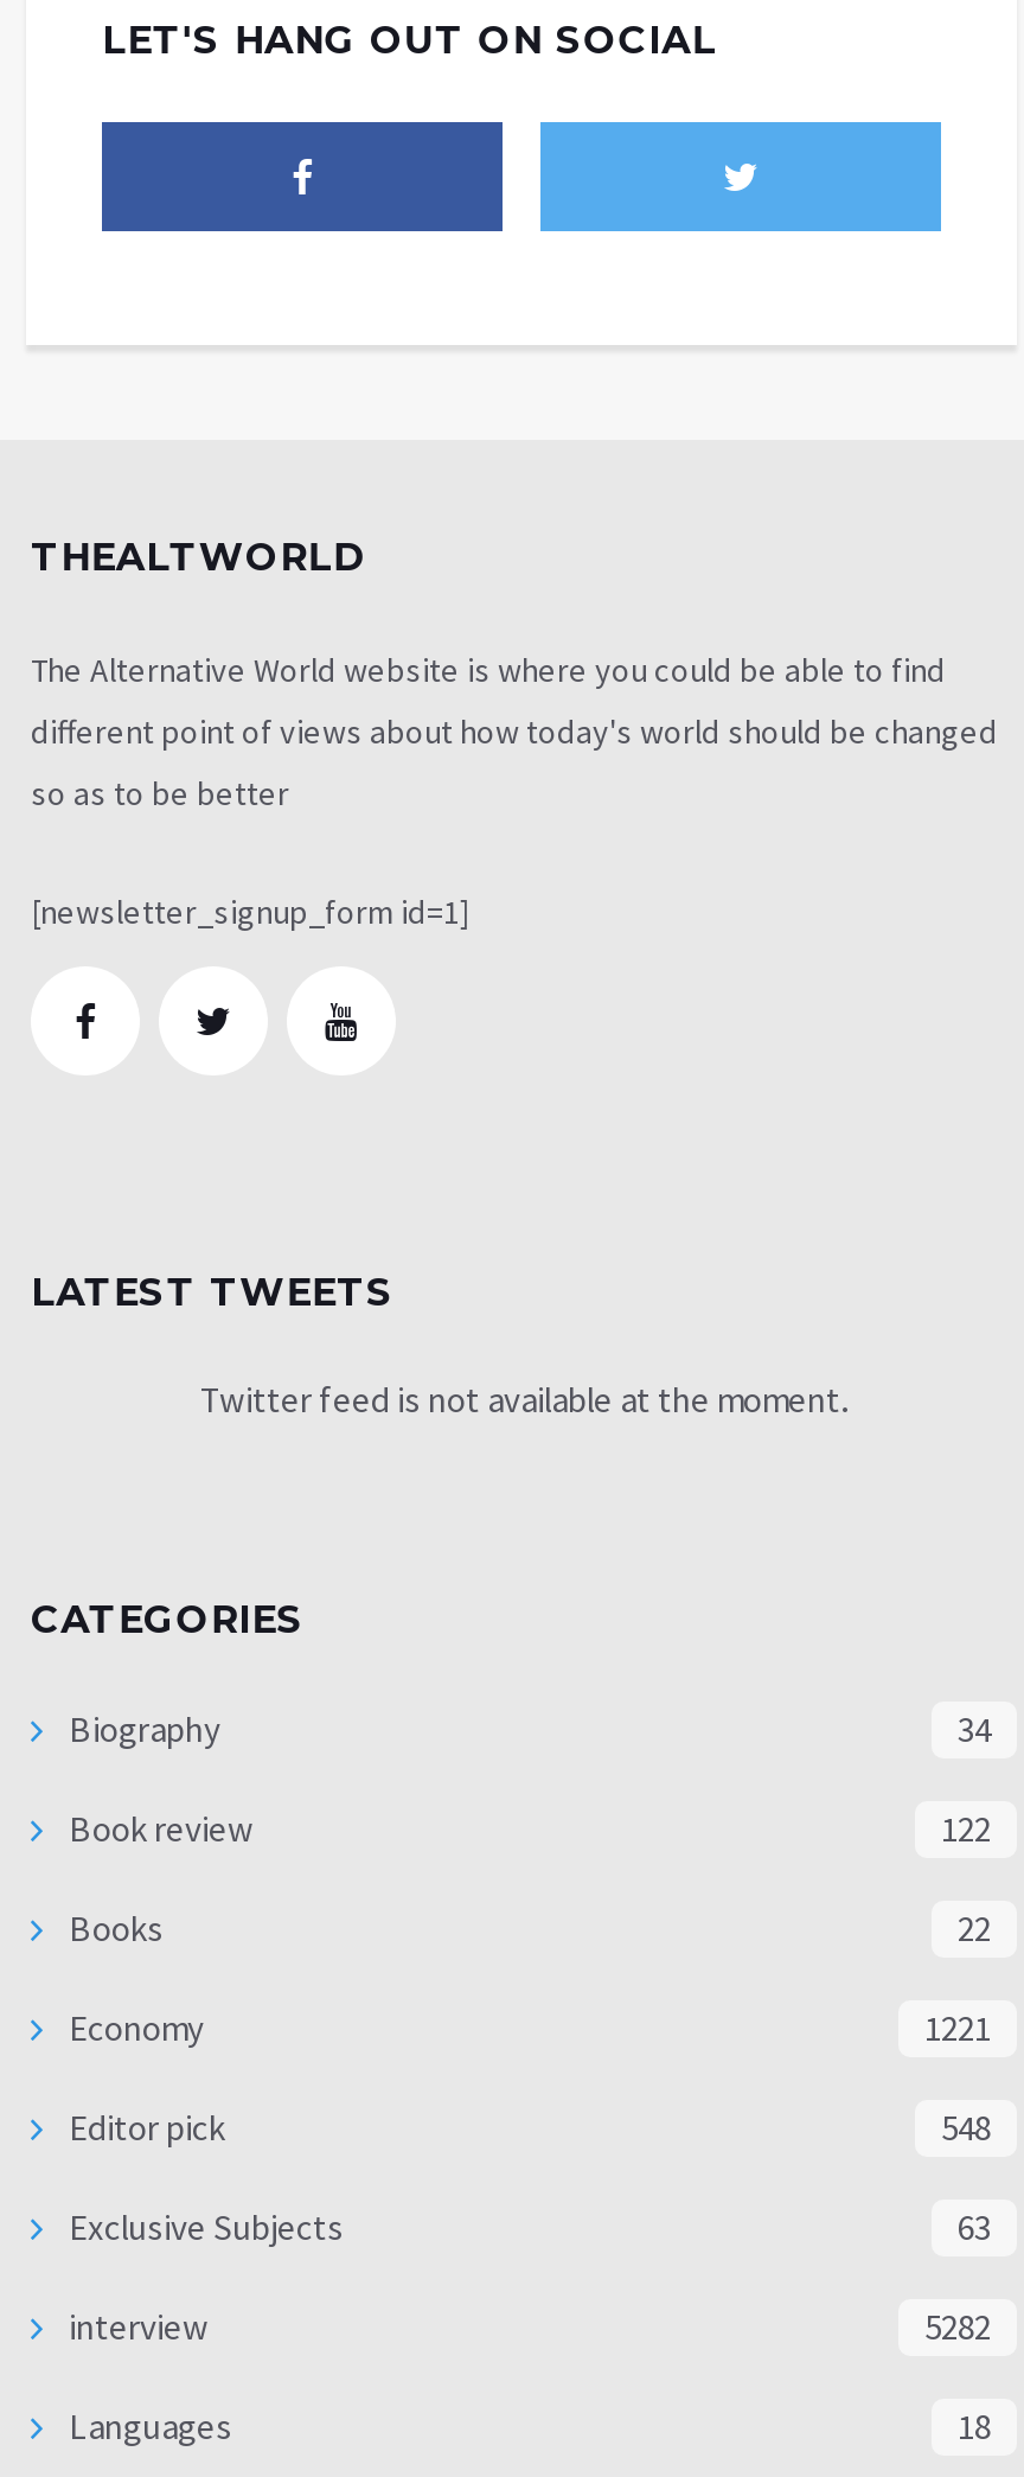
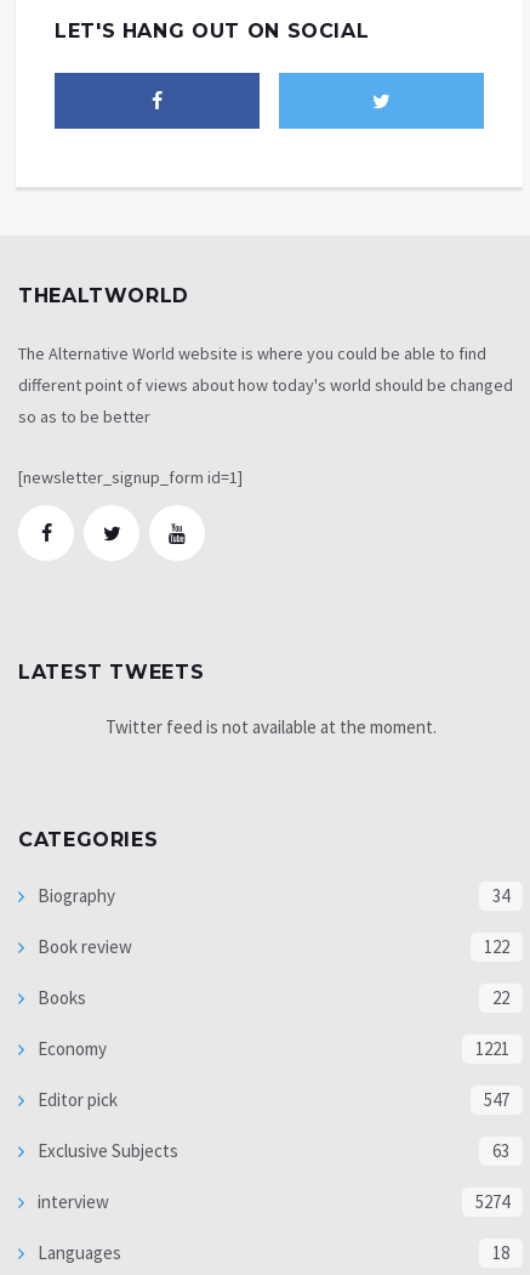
- 548
+ 547

- 5282
+ 5274
